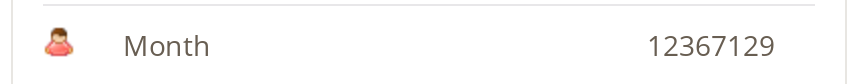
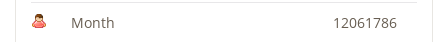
- 12367129
+ 12061786
